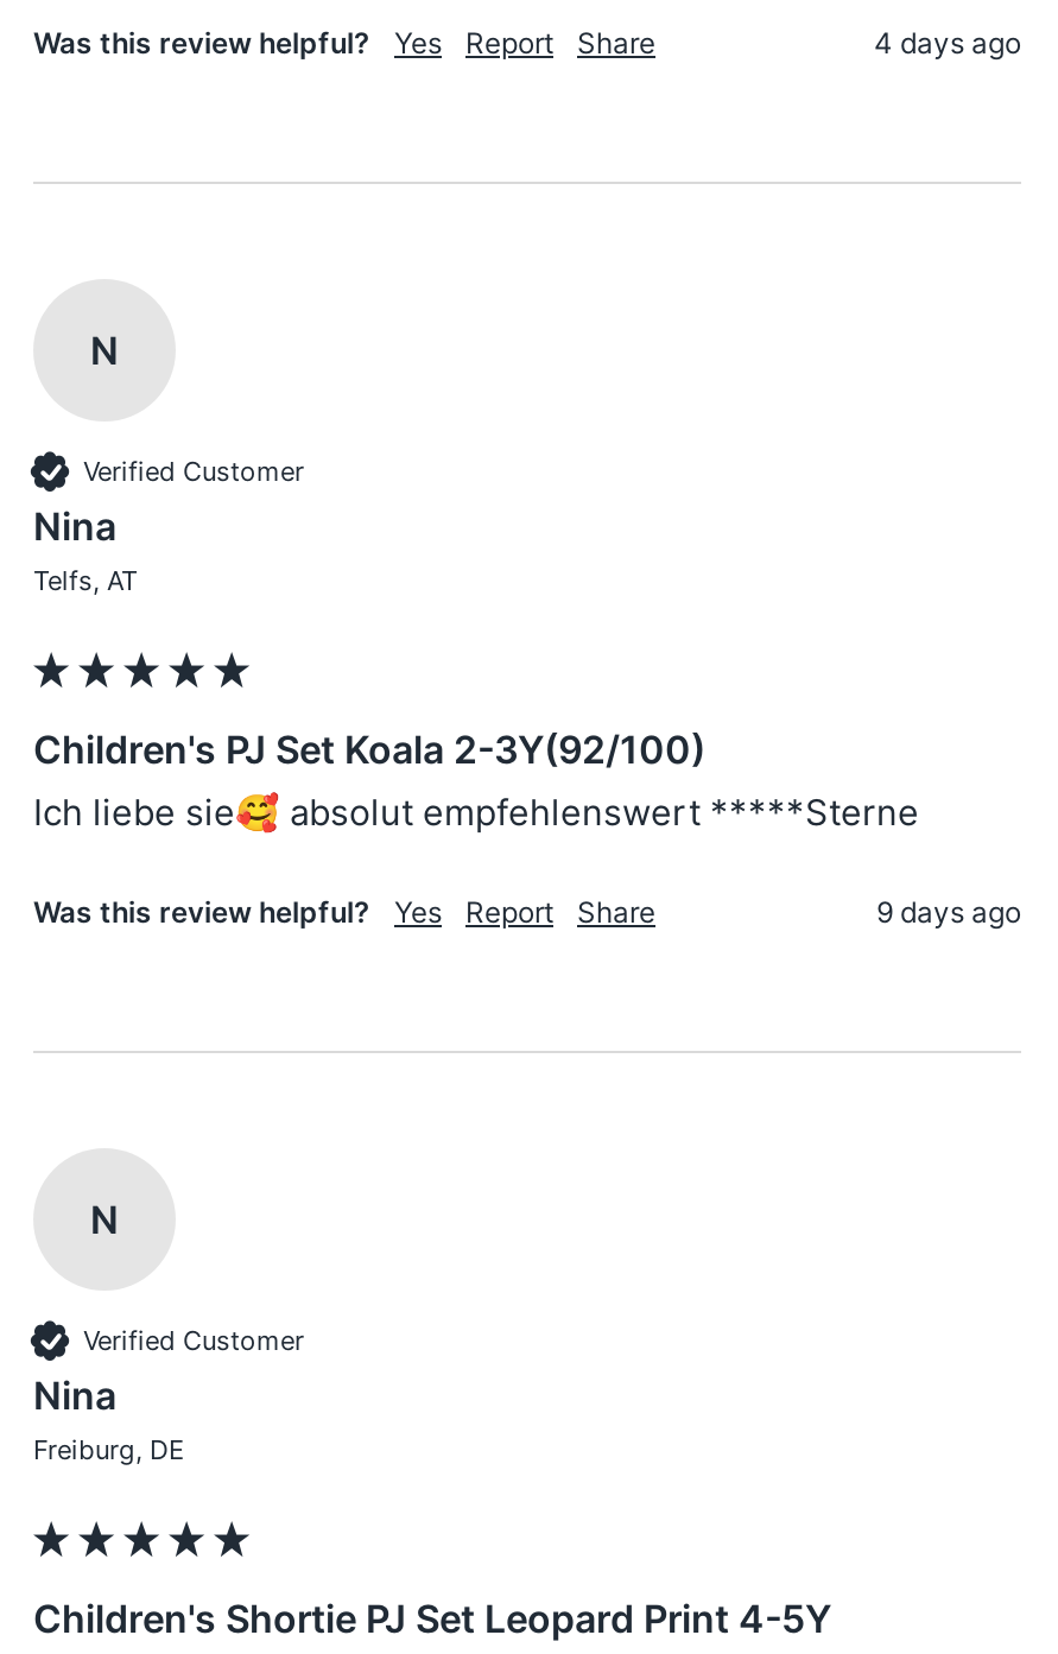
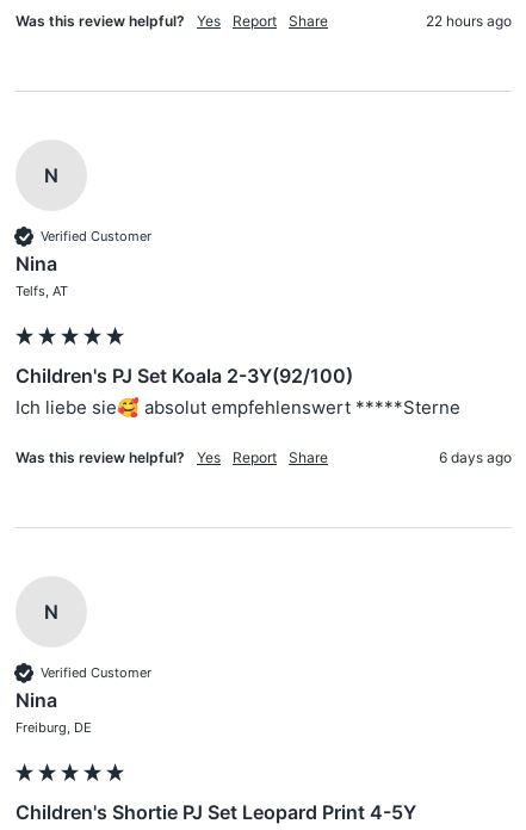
- 4 days ago
+ 22 hours ago

- 9 days ago
+ 6 days ago
